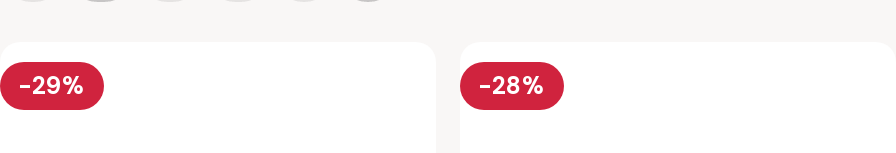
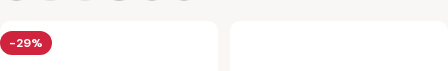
- -28%
